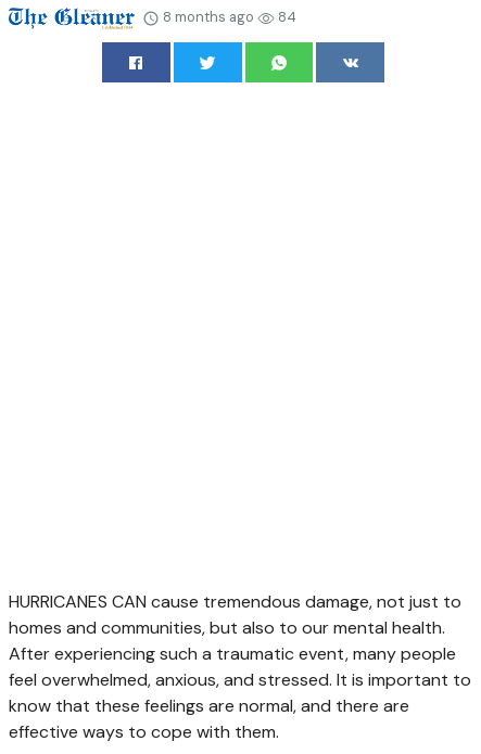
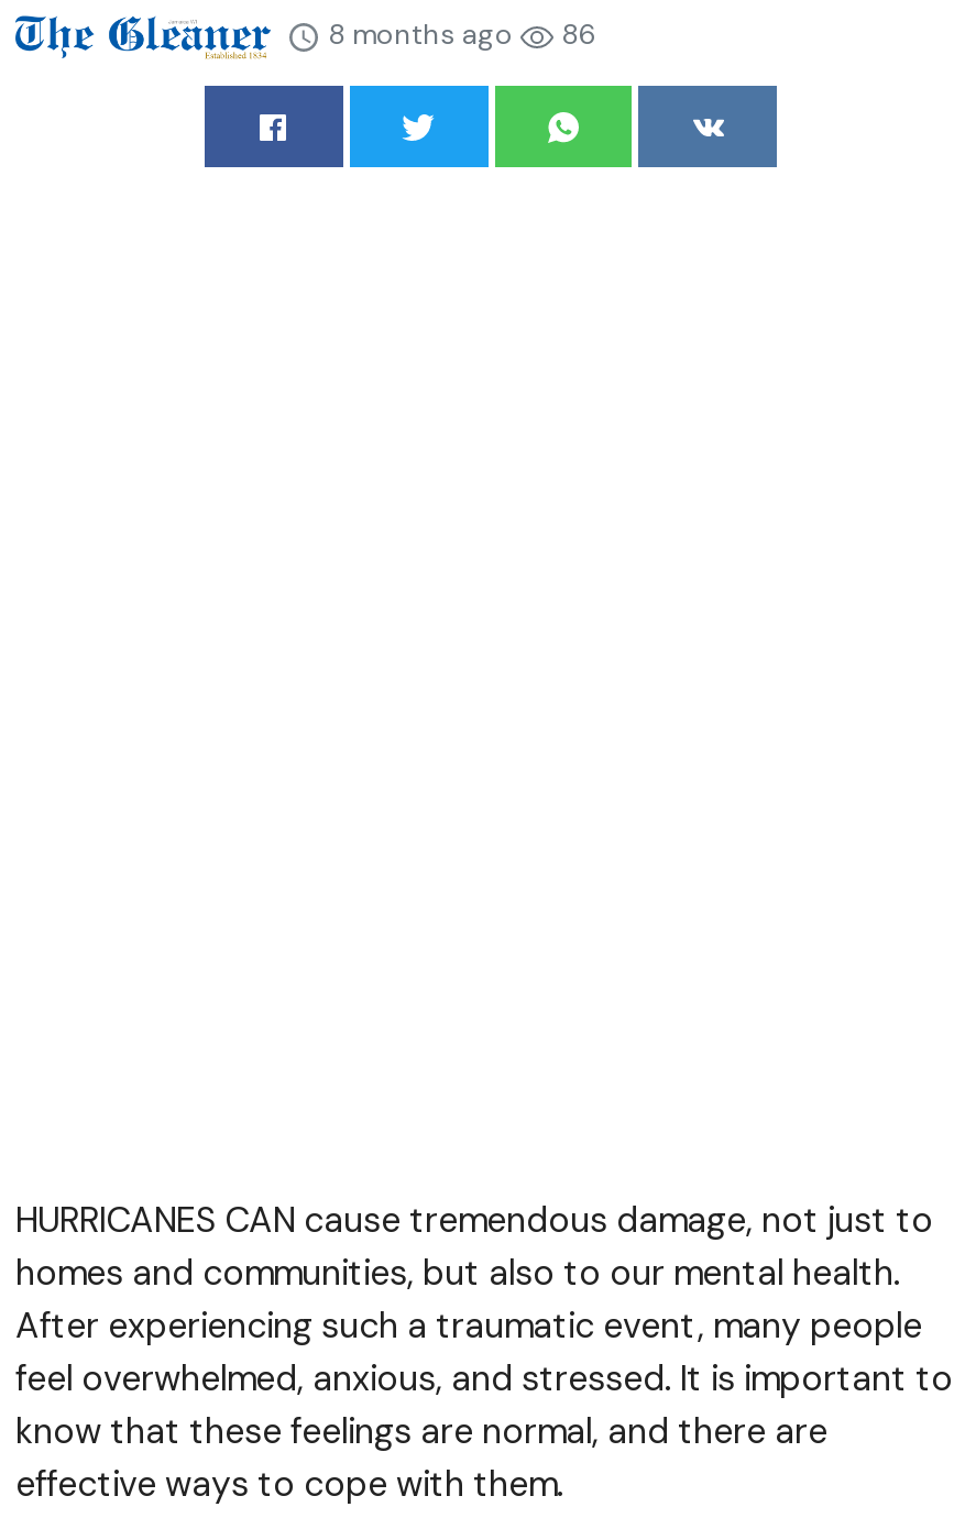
- 8 months ago 84
+ 8 months ago 86
